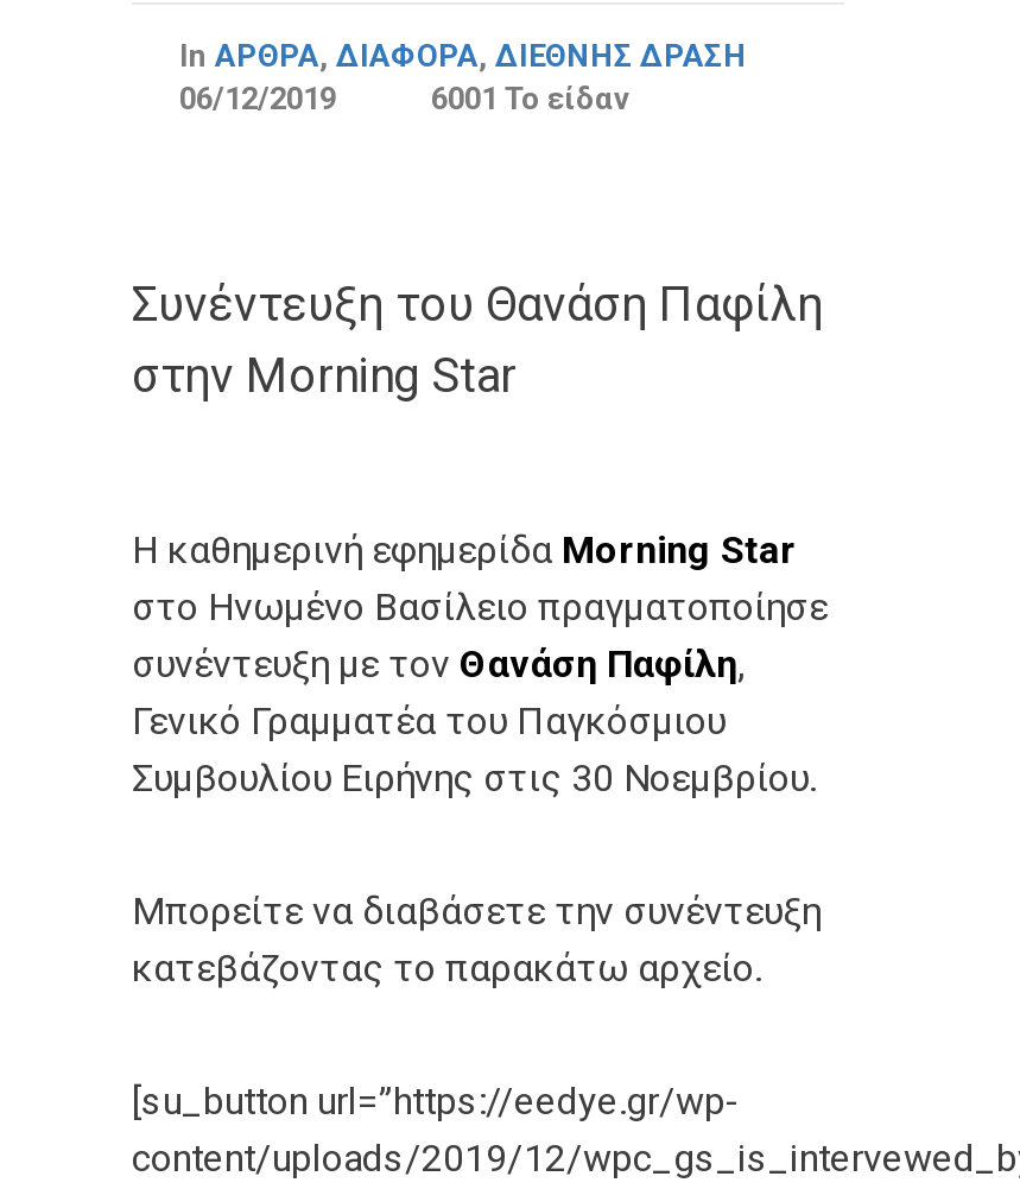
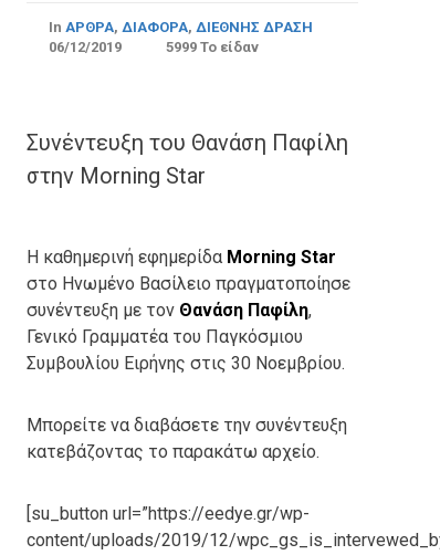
- 6001 Το είδαν
+ 5999 Το είδαν
